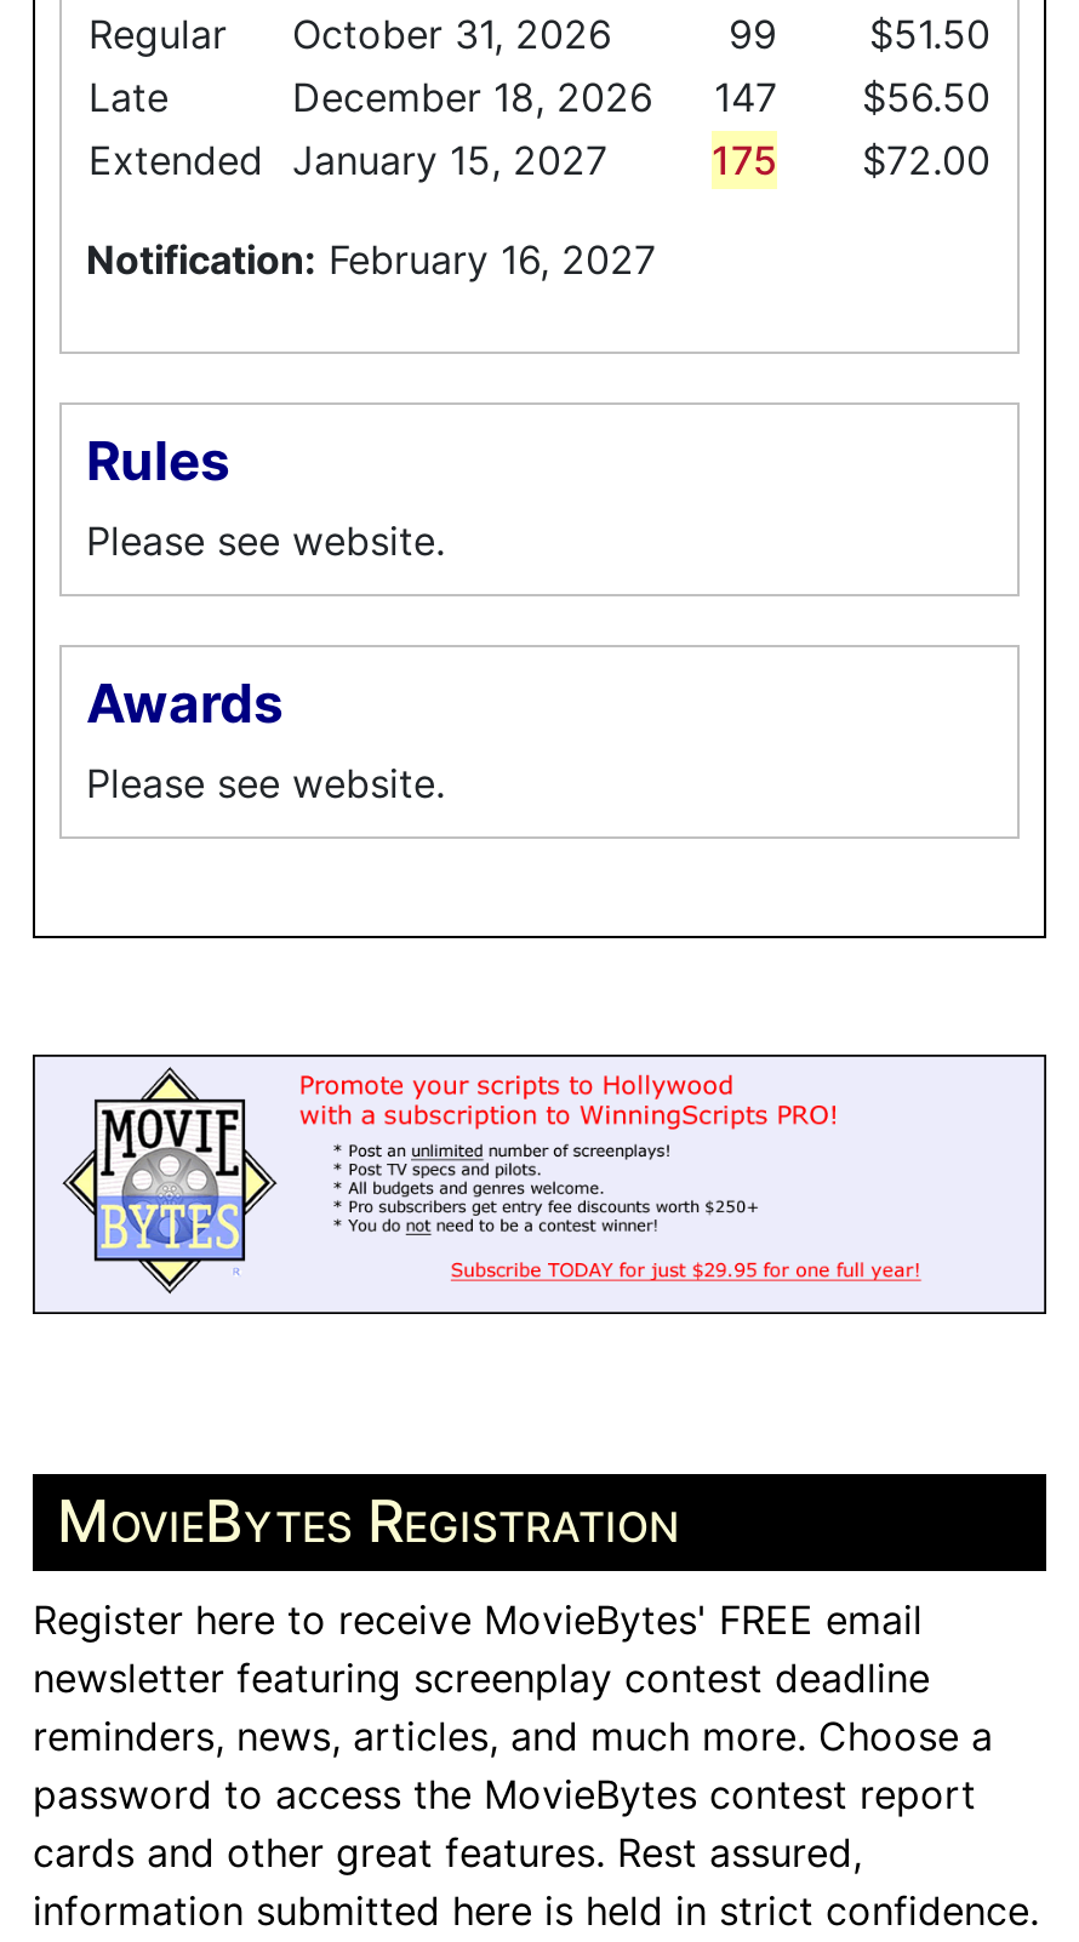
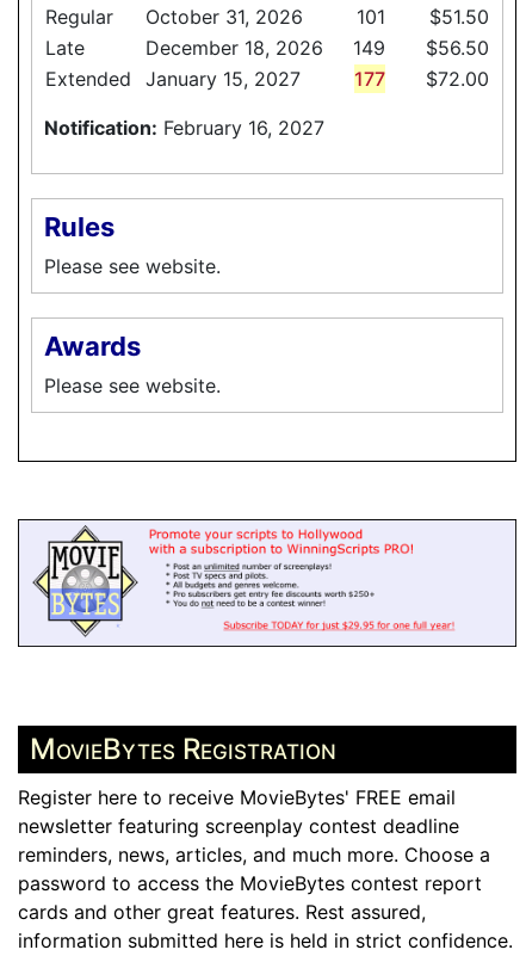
- 99 $51.50
+ 101 $51.50

- December 18, 2026 147 $56.50
+ December 18, 2026 149 $56.50

- 175 $72.00
+ 177 $72.00
